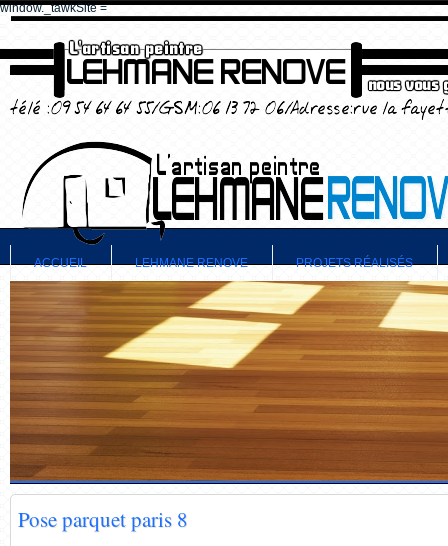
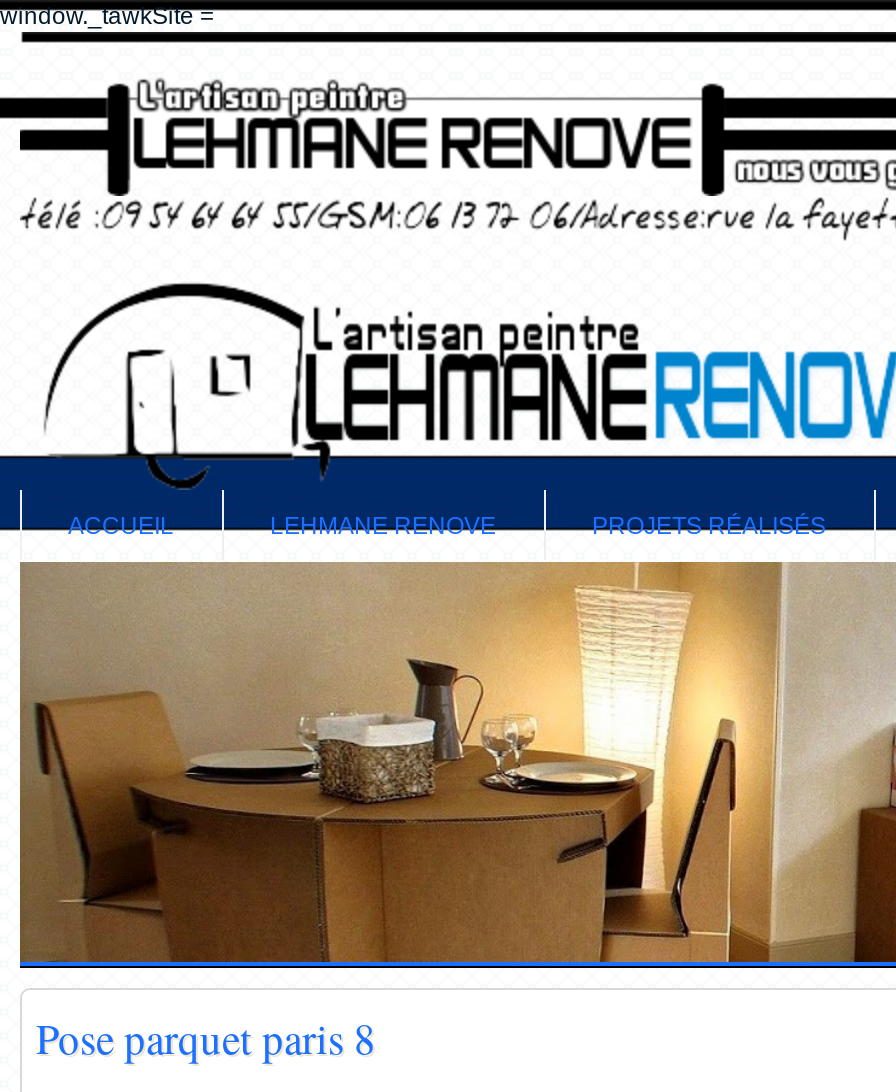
- [image]
+ [image]
